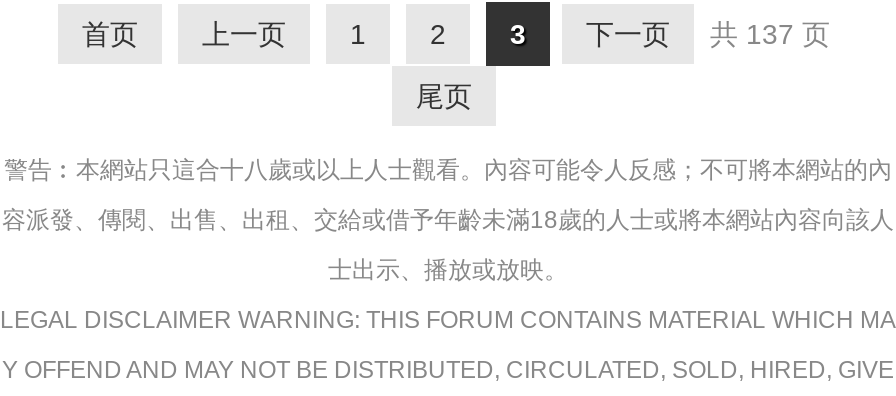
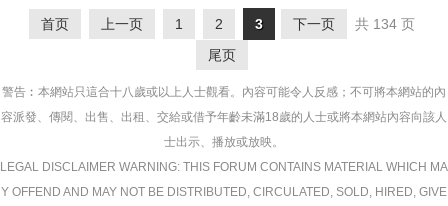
- 首页 上一页 1 2 3 下一页 共 137 页
+ 首页 上一页 1 2 3 下一页 共 134 页
